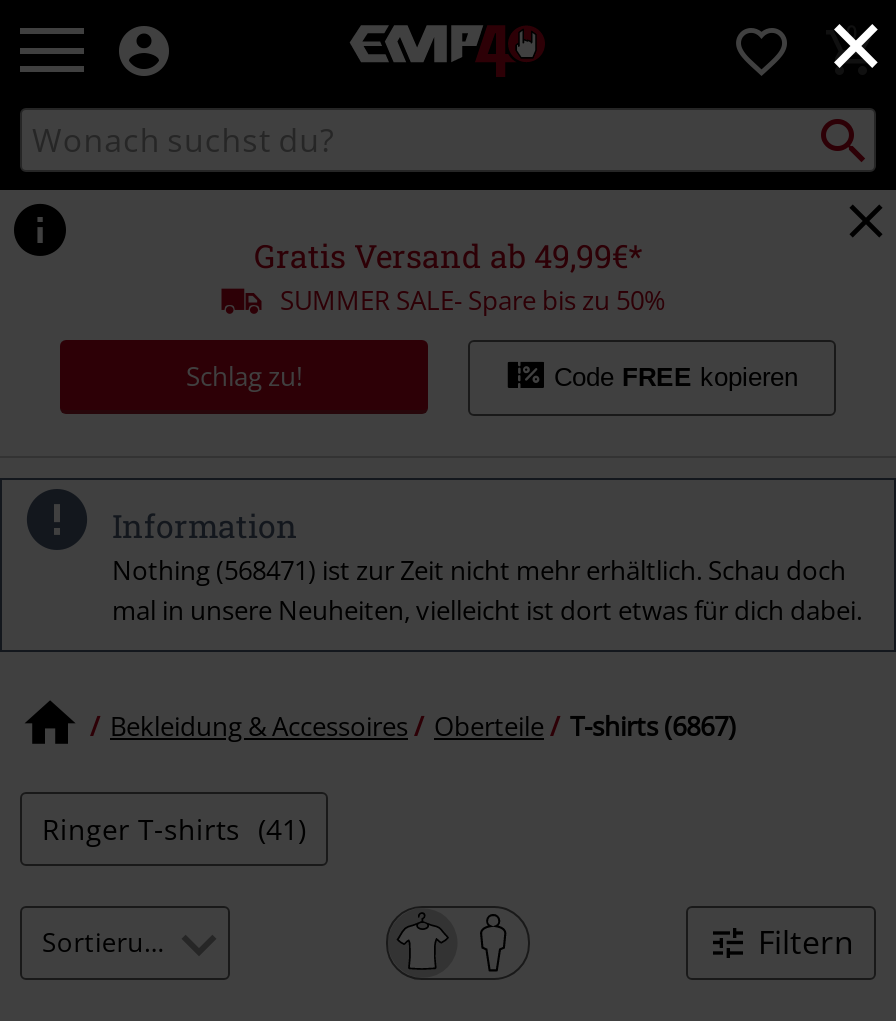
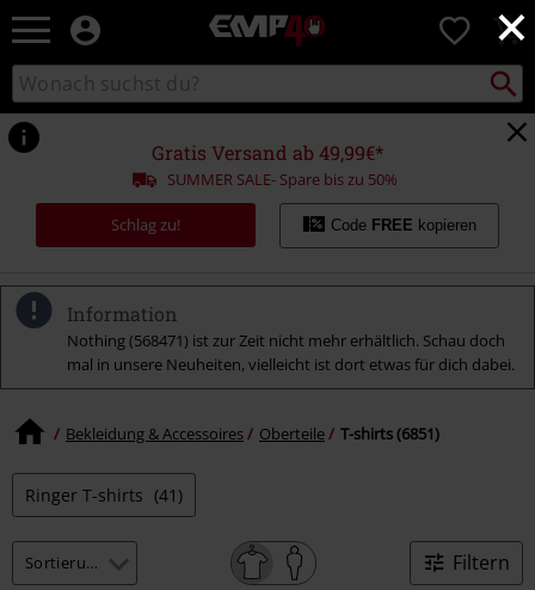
- Bekleidung & Accessoires Oberteile T-shirts (6867)
+ Bekleidung & Accessoires Oberteile T-shirts (6851)
